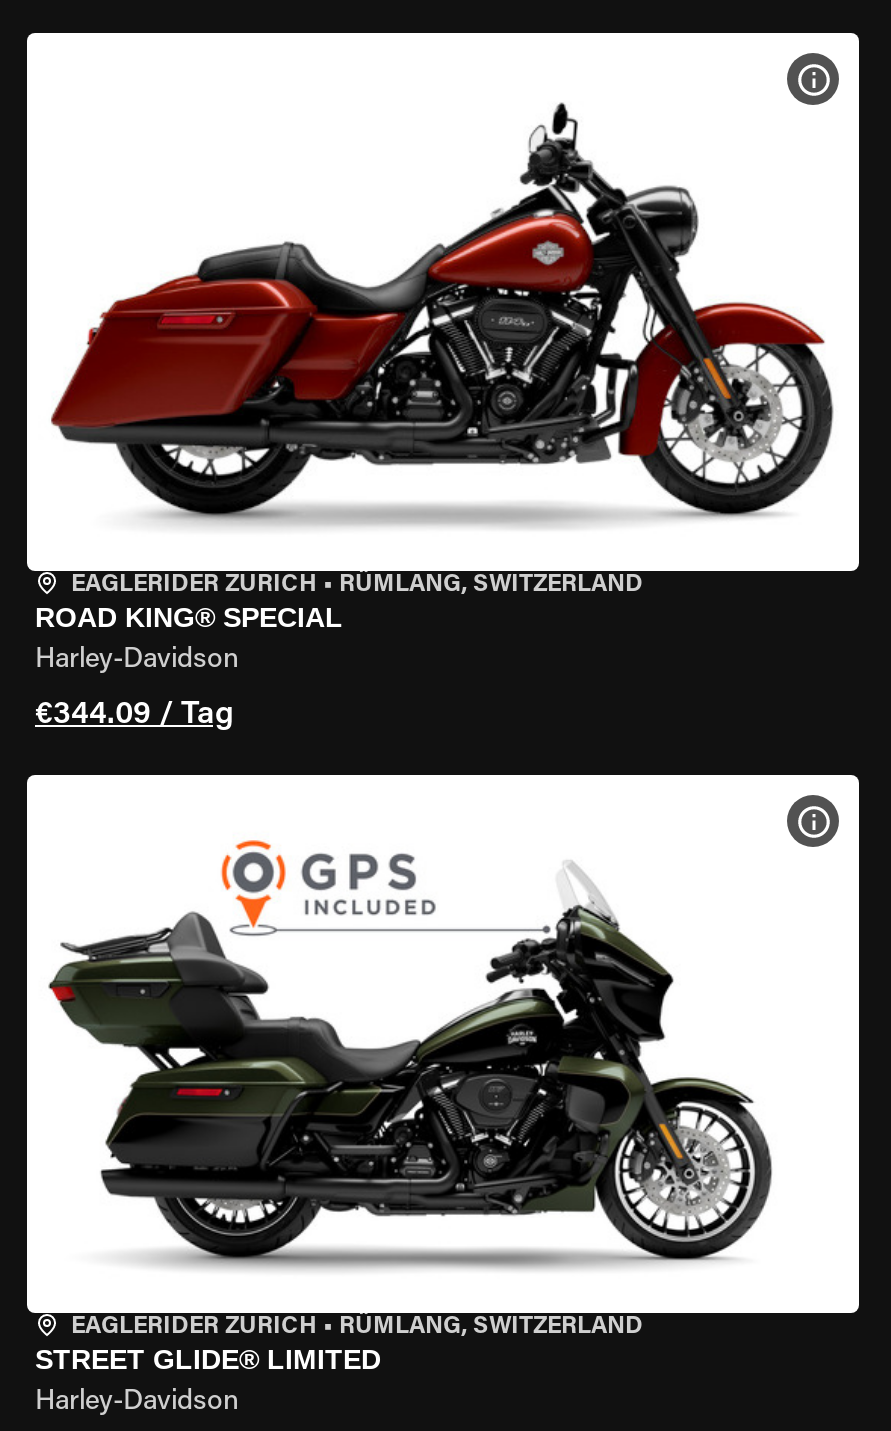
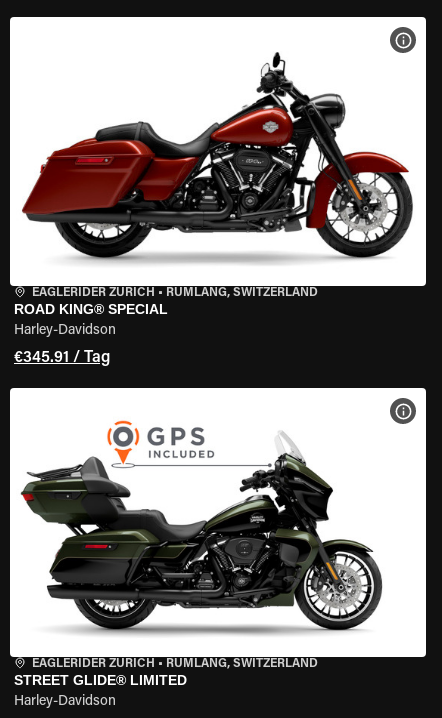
- €344.09 / Tag
+ €345.91 / Tag
